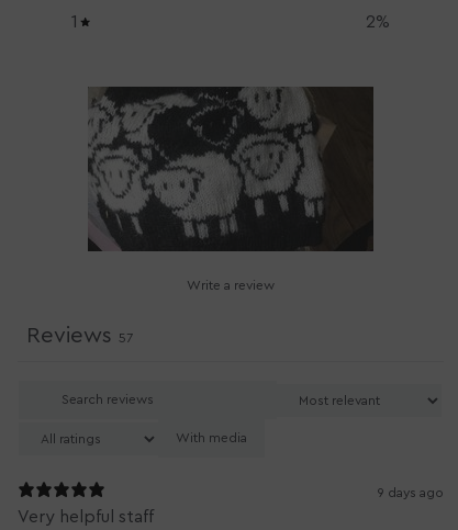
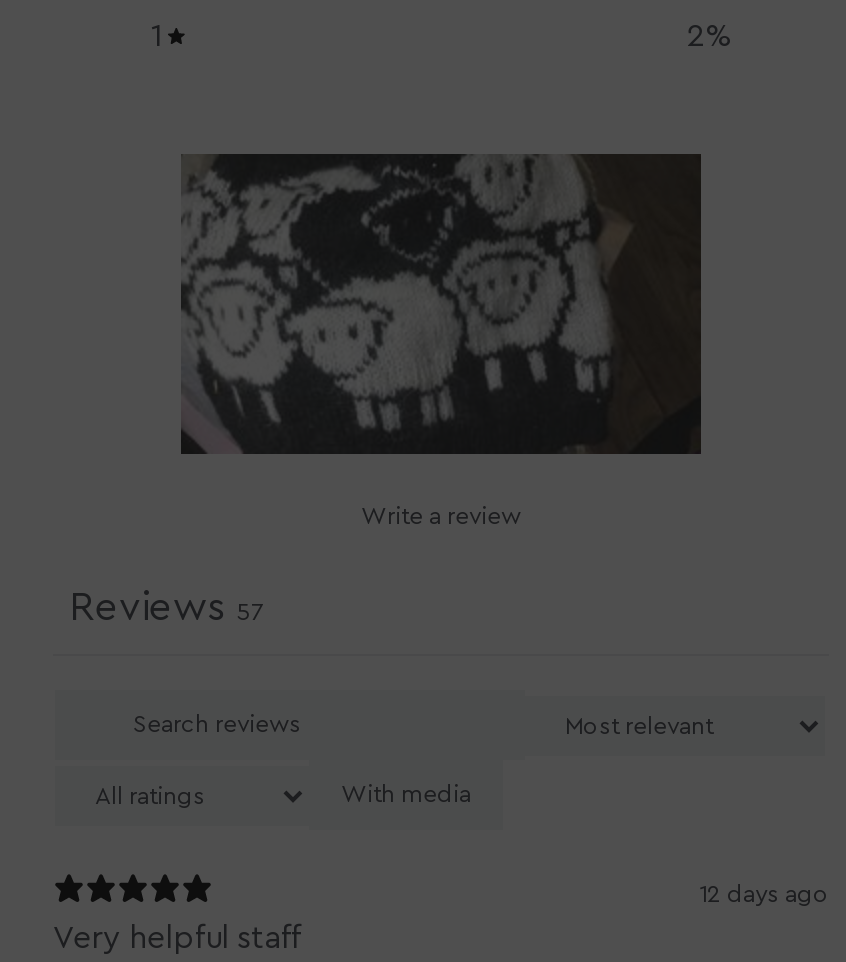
- 9 days ago
+ 12 days ago
